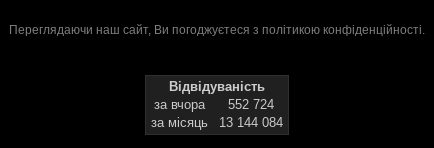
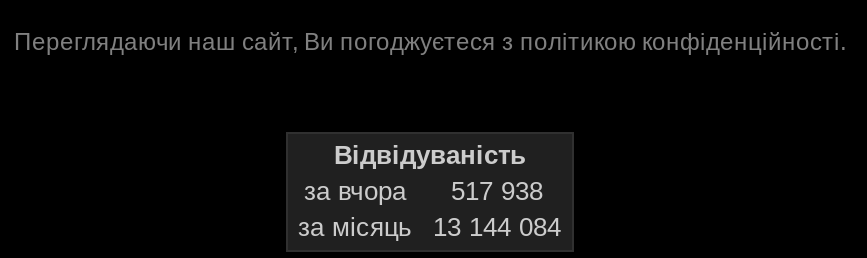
- за вчора 552 724
+ за вчора 517 938
